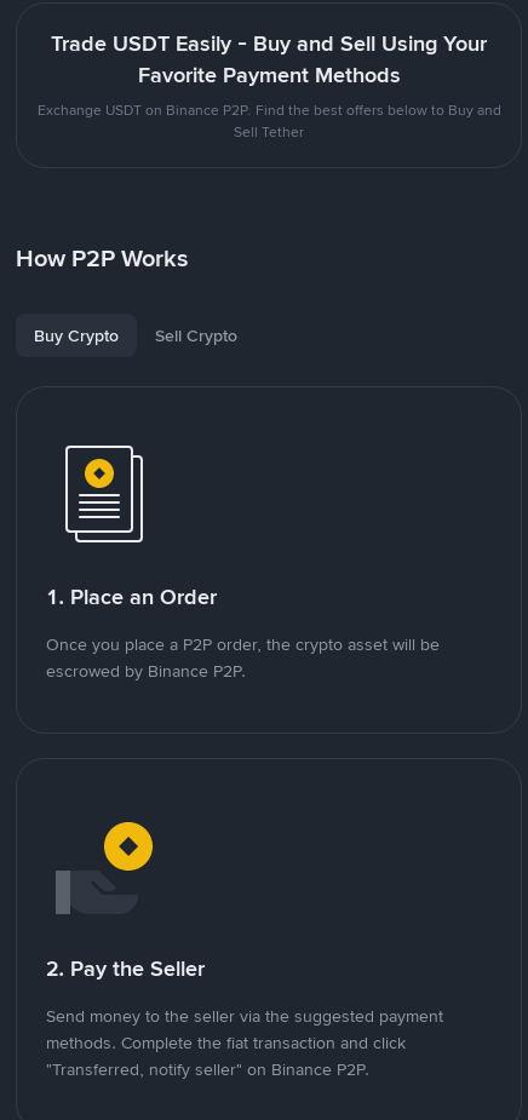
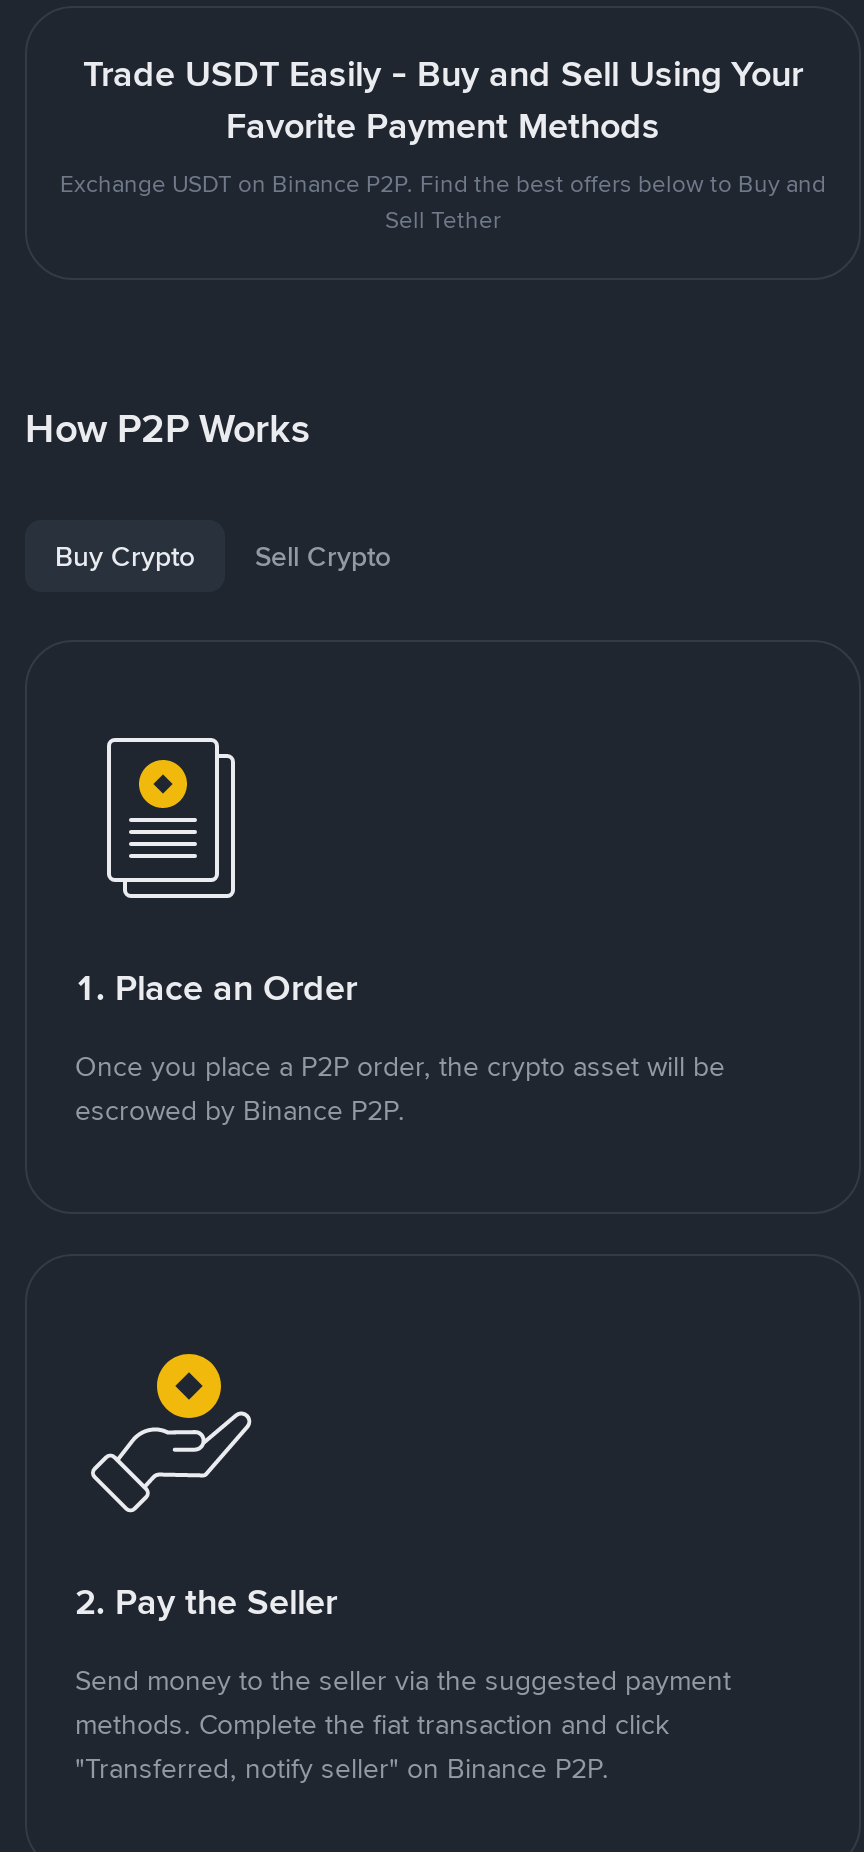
- [image]
+ [image]
